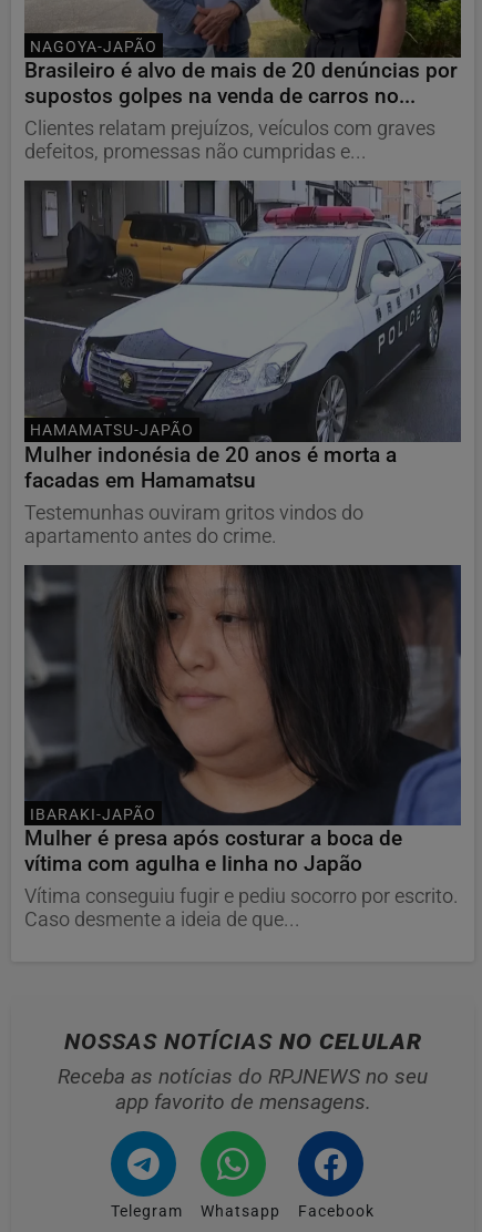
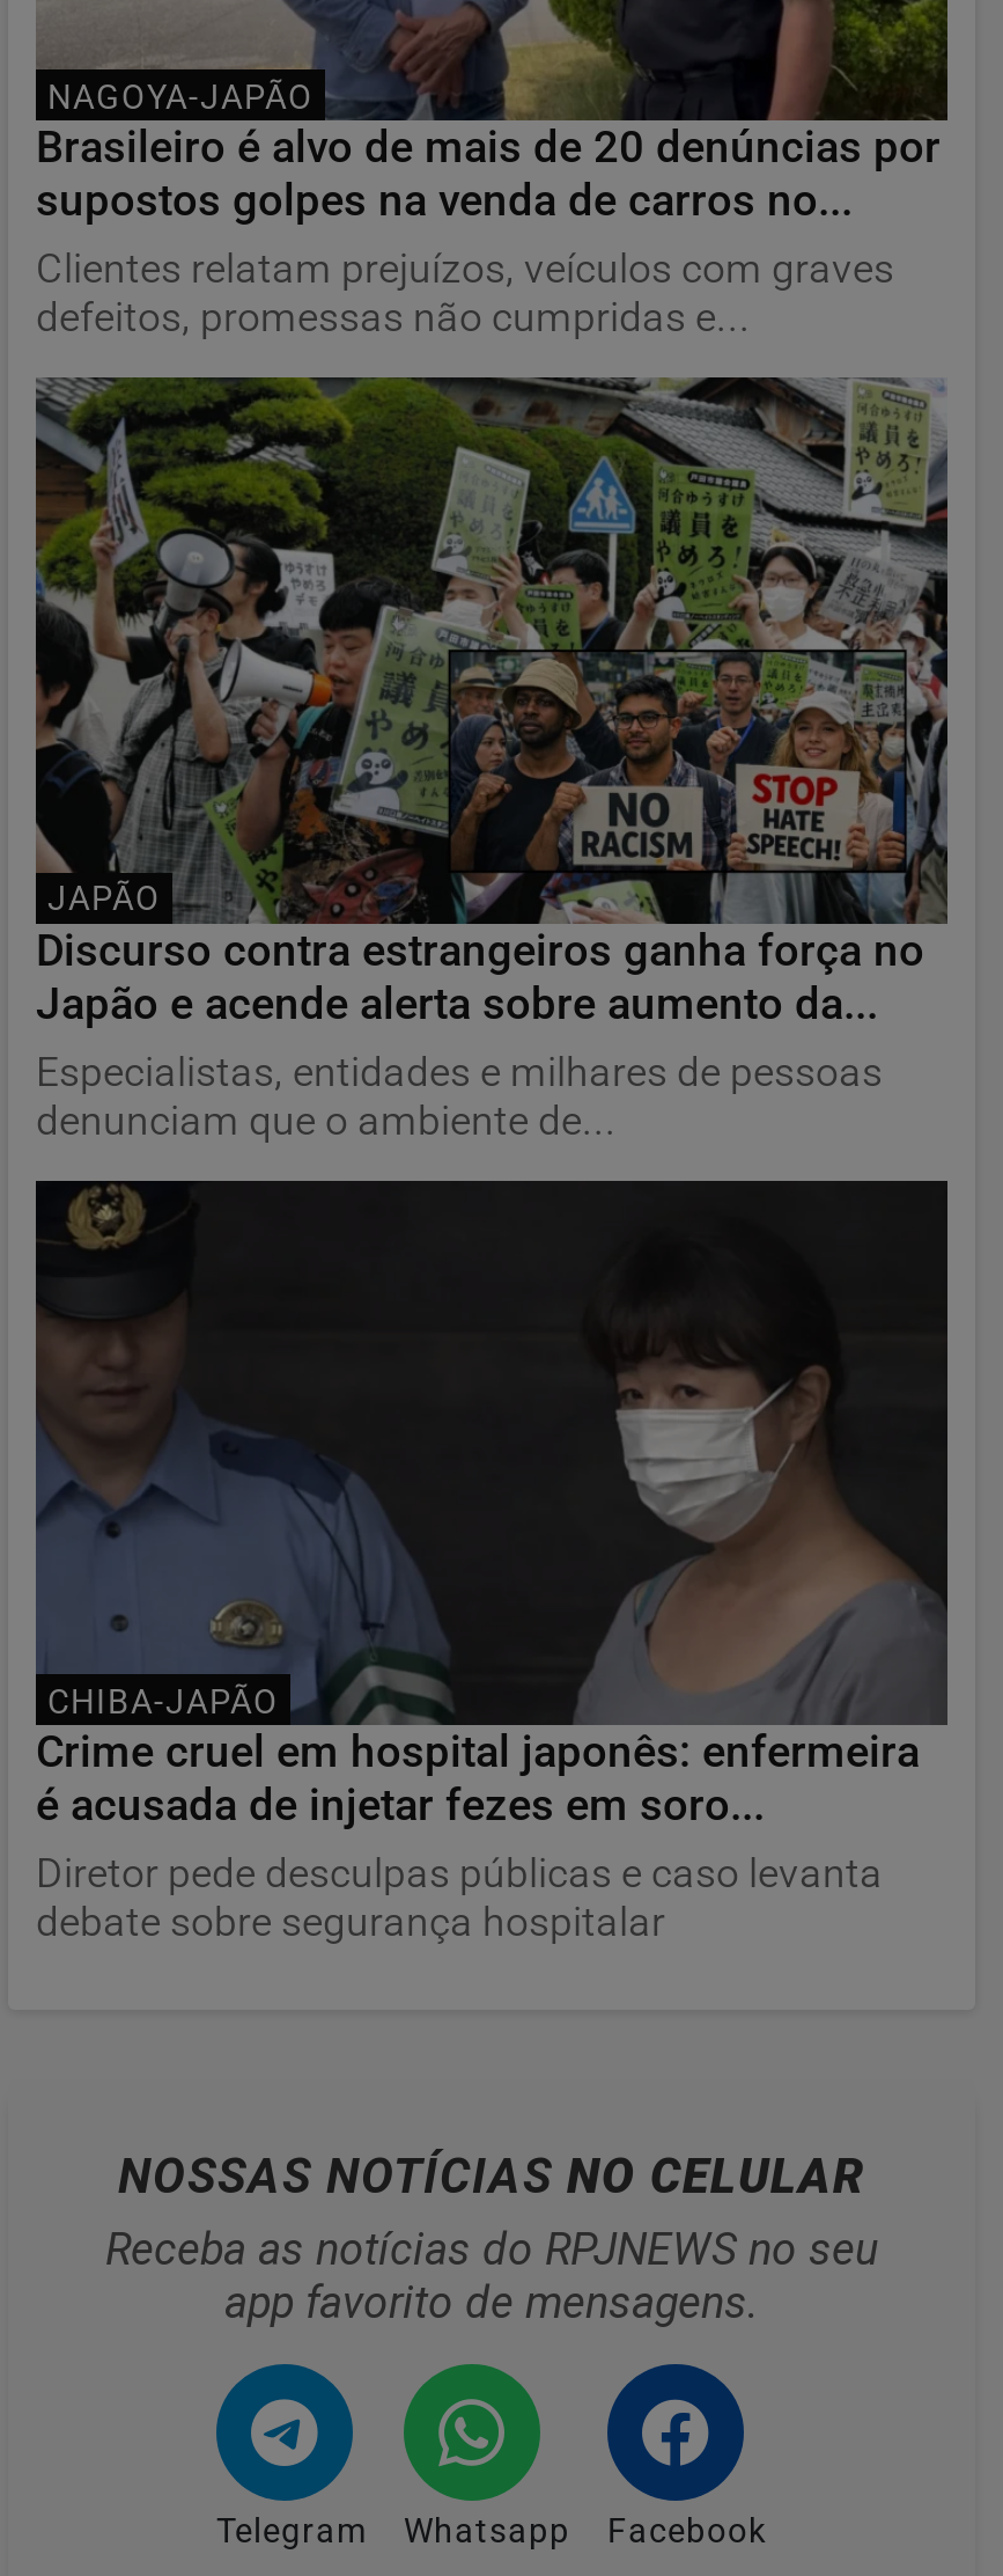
- [image]
- HAMAMATSU-JAPÃO
- Mulher indonésia de 20 anos é morta a
- facadas em Hamamatsu
- Testemunhas ouviram gritos vindos do
- apartamento antes do crime.
+ [image]
+ JAPÃO
+ Discurso contra estrangeiros ganha força no
+ Japão e acende alerta sobre aumento da...
+ Especialistas, entidades e milhares de pessoas
+ denunciam que o ambiente de...

- [image]
- IBARAKI-JAPÃO
- Mulher é presa após costurar a boca de
- vítima com agulha e linha no Japão
- Vítima conseguiu fugir e pediu socorro por escrito.
- Caso desmente a ideia de que...
+ [image]
+ CHIBA-JAPÃO
+ Crime cruel em hospital japonês: enfermeira
+ é acusada de injetar fezes em soro...
+ Diretor pede desculpas públicas e caso levanta
+ debate sobre segurança hospitalar
